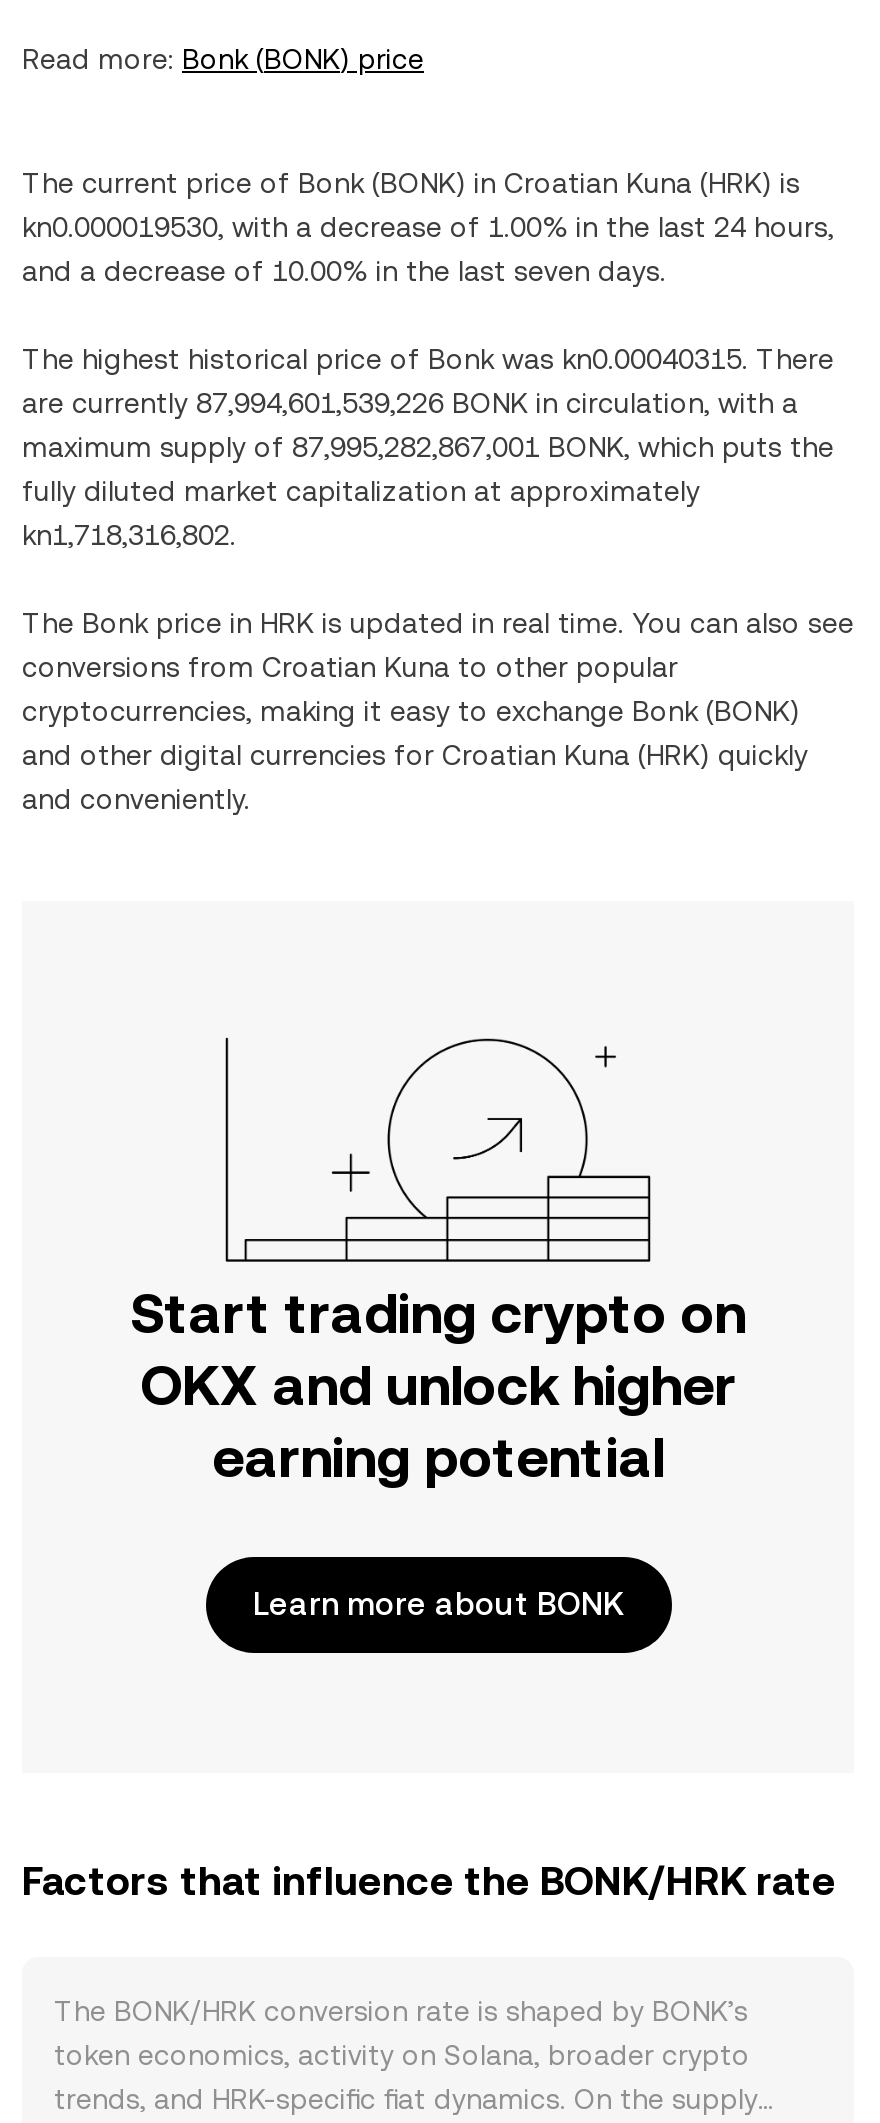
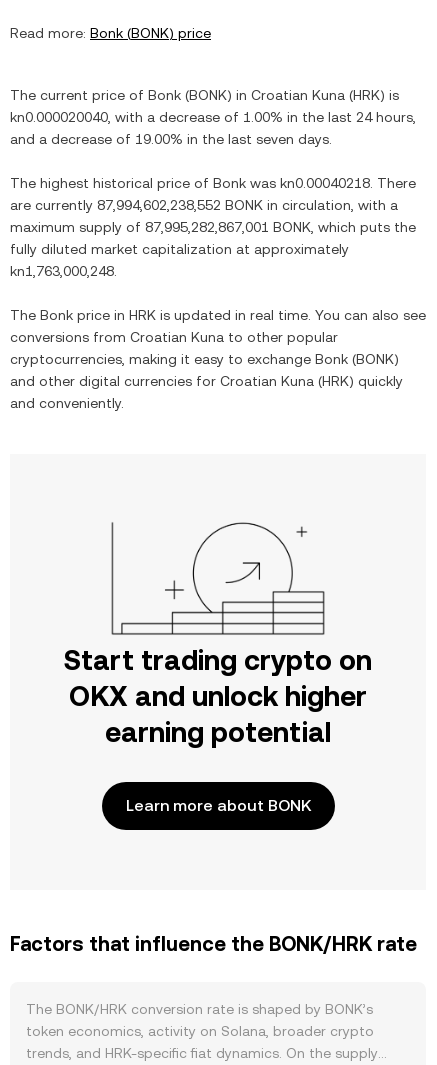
- kn0.000019530, with a decrease of 1.00% in the last 24 hours,
+ kn0.000020040, with a decrease of 1.00% in the last 24 hours,

- and a decrease of 10.00% in the last seven days.
+ and a decrease of 19.00% in the last seven days.

- The highest historical price of Bonk was kn0.00040315. There
+ The highest historical price of Bonk was kn0.00040218. There

- are currently 87,994,601,539,226 BONK in circulation, with a
+ are currently 87,994,602,238,552 BONK in circulation, with a

- kn1,718,316,802.
+ kn1,763,000,248.
